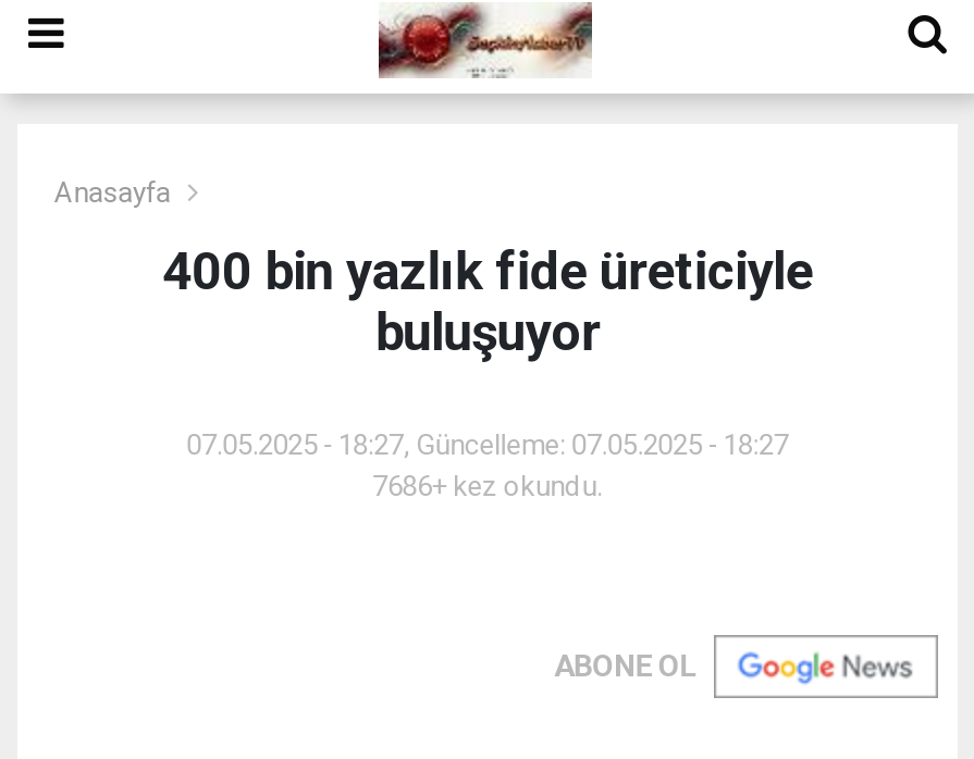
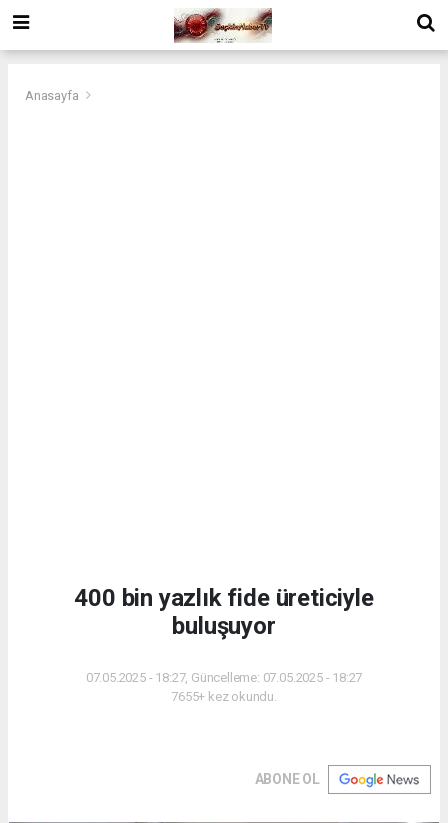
- 7686+ kez okundu.
+ 7655+ kez okundu.
